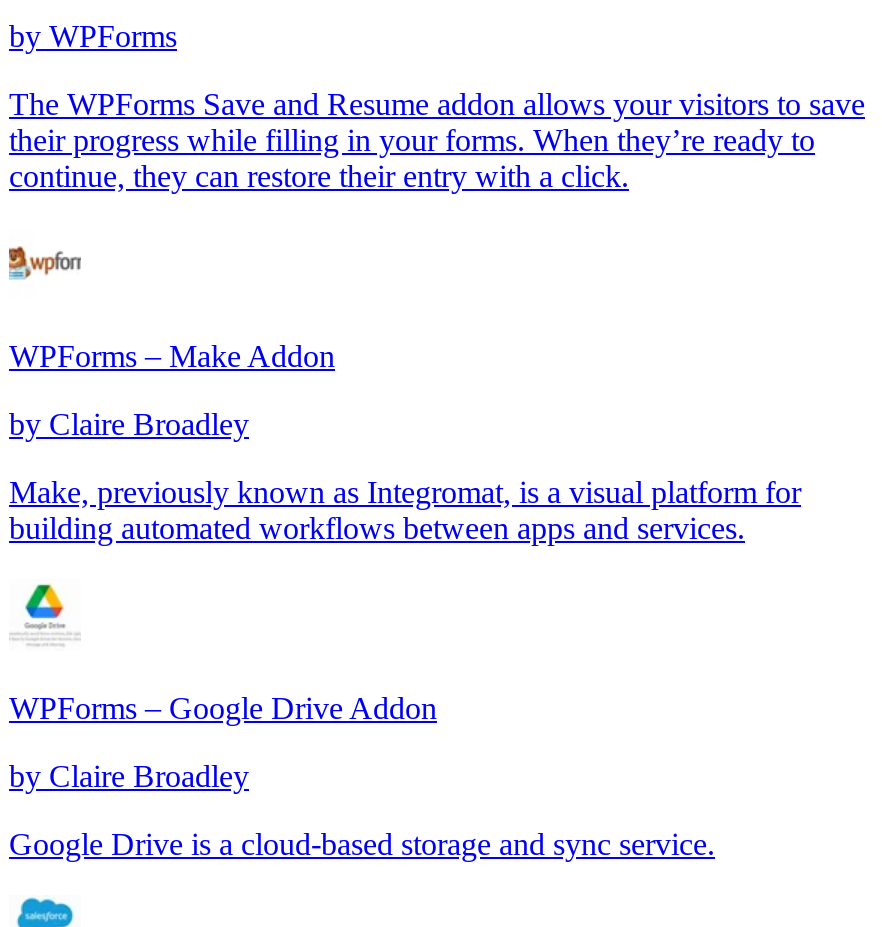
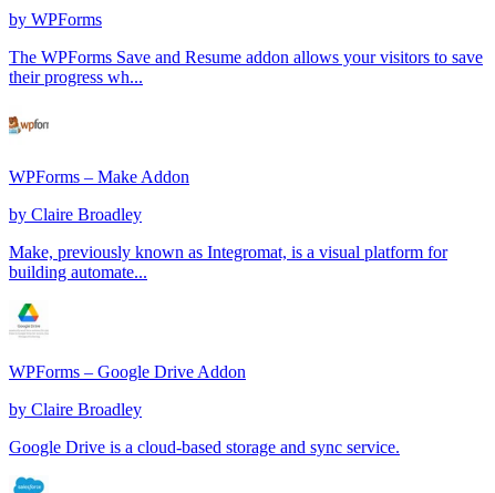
- their progress while filling in your forms. When they’re ready to
- continue, they can restore their entry with a click.
+ their progress wh...

- building automated workflows between apps and services.
+ building automate...
